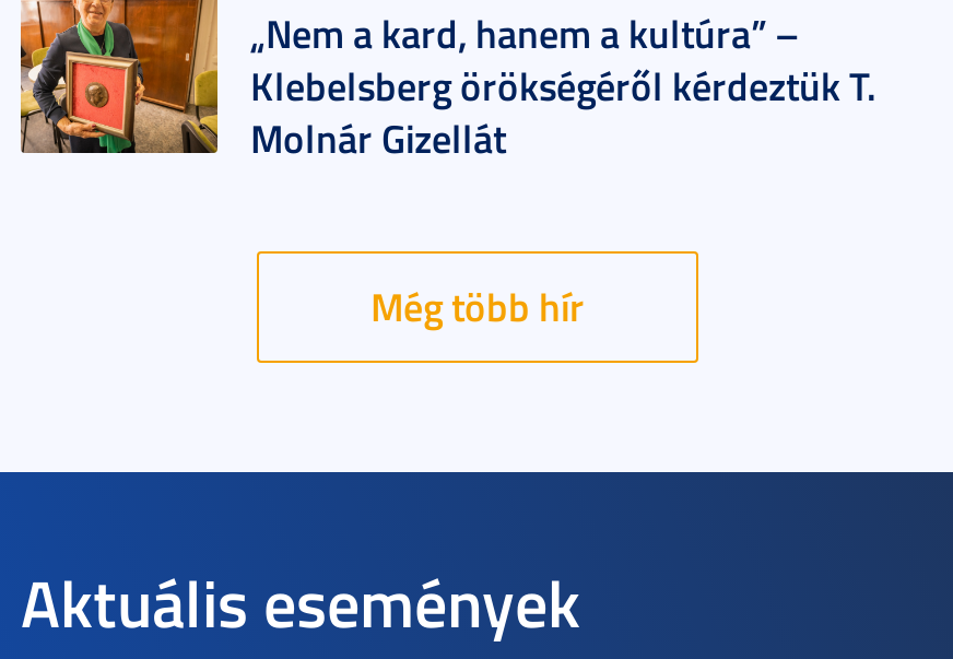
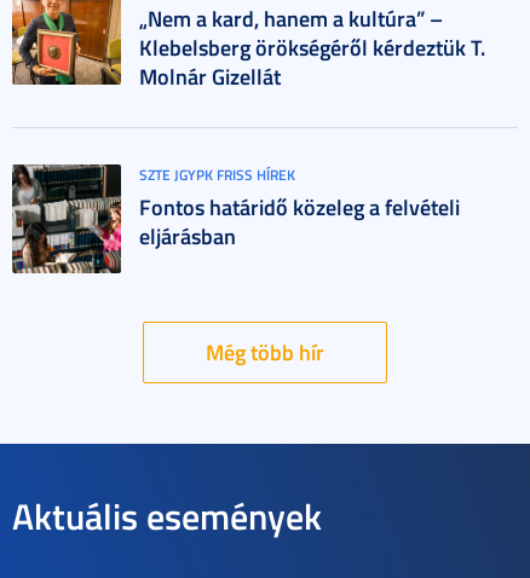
+ [image]
+ SZTE JGYPK FRISS HÍREK
+ Fontos határidő közeleg a felvételi
+ eljárásban
